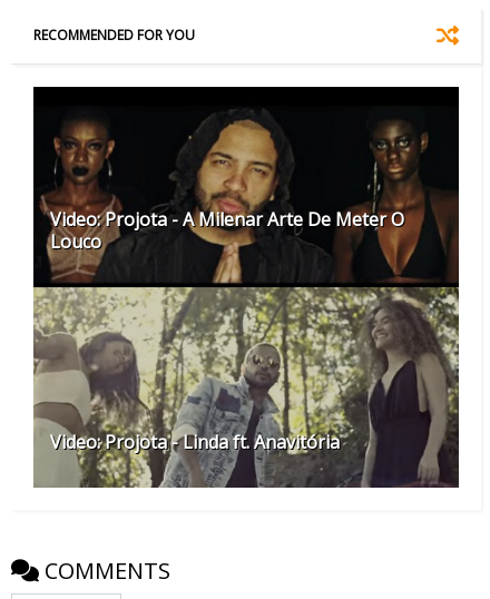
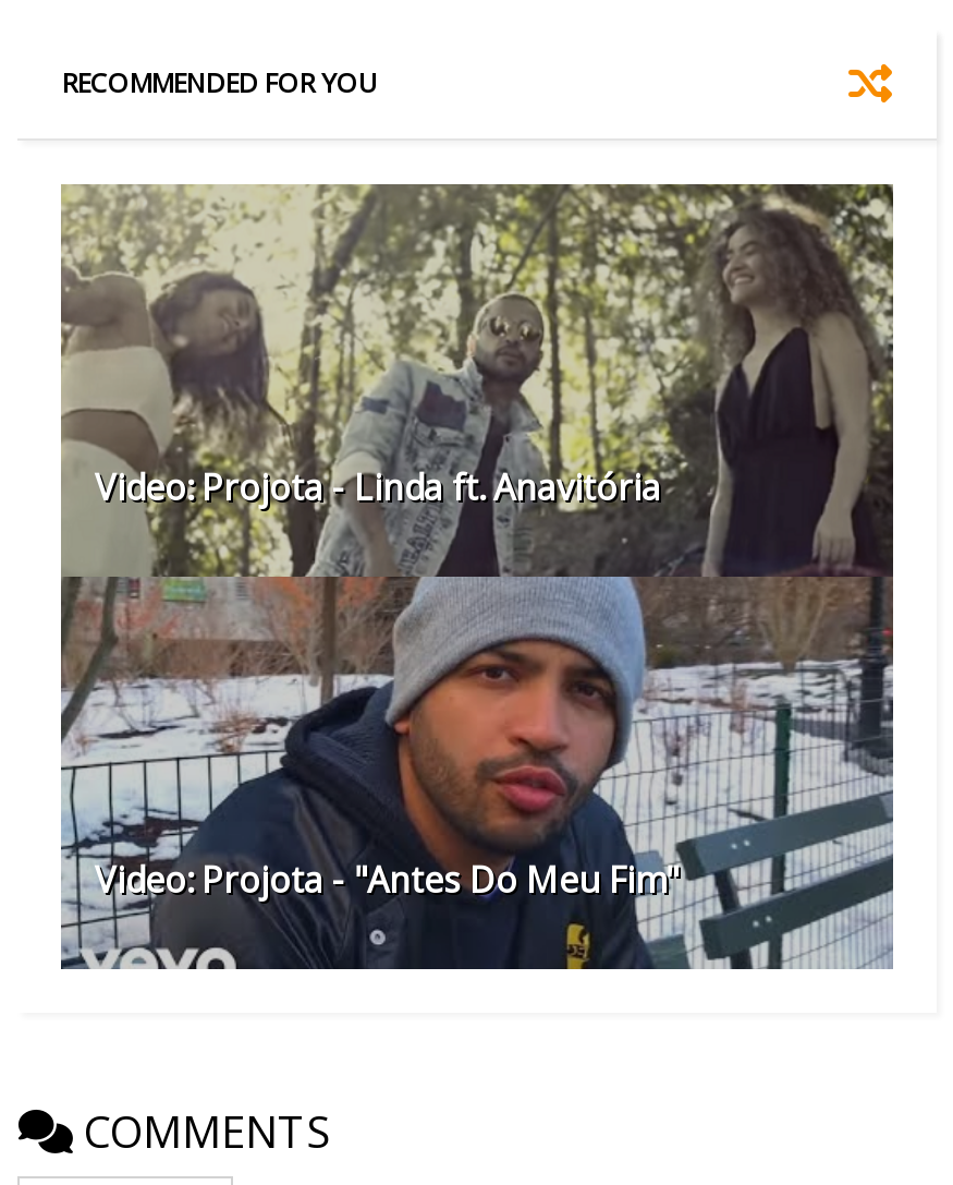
- [image]
- Video: Projota - A Milenar Arte De Meter O
- Louco

moved up: Video: Projota - Linda ft. Anavitória

+ [image]
+ Video: Projota - "Antes Do Meu Fim"
